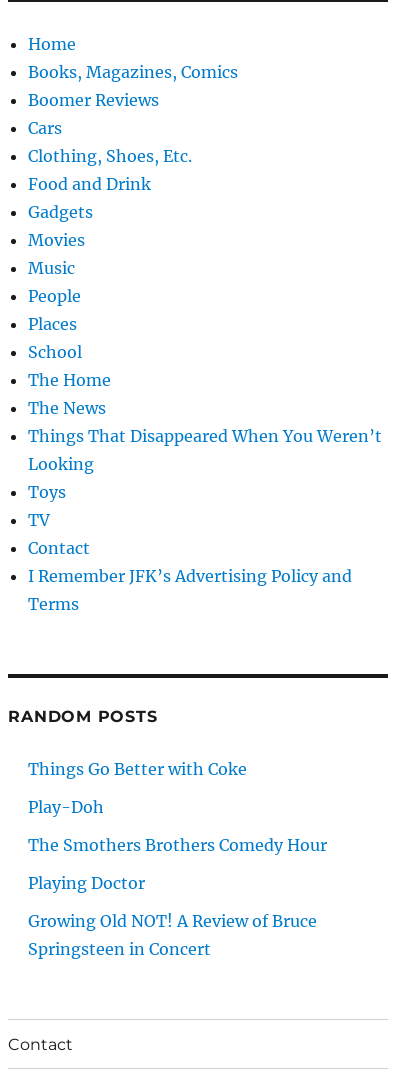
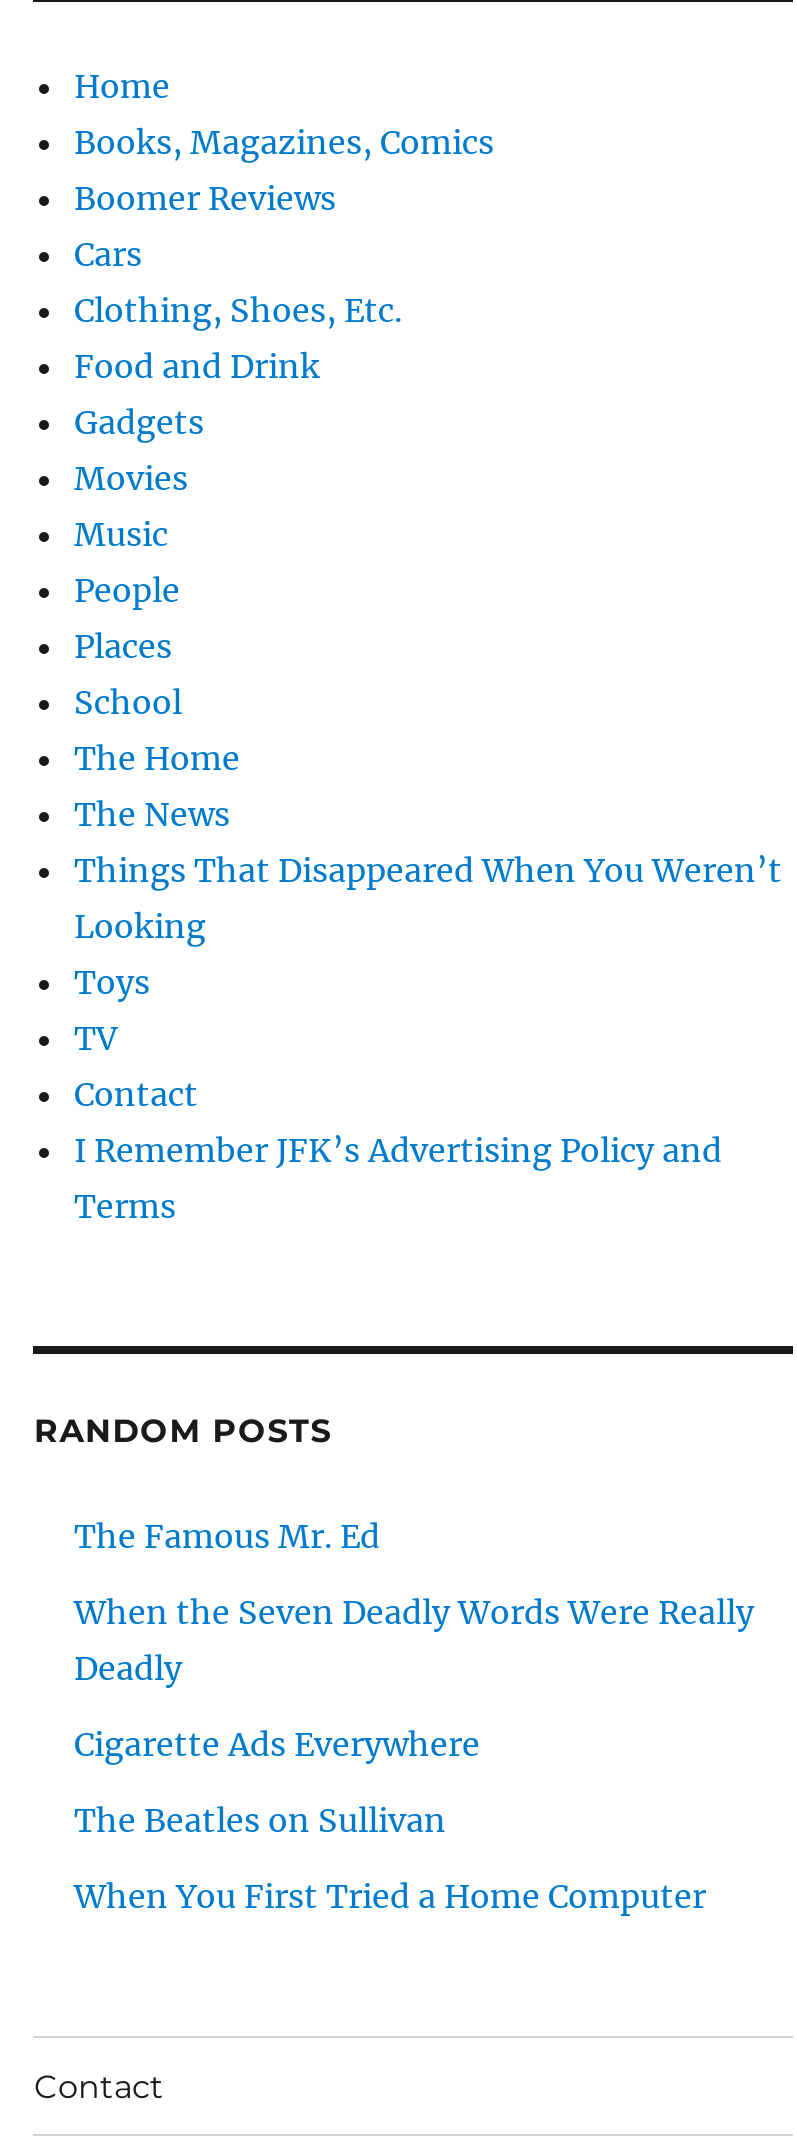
- Things Go Better with Coke
+ The Famous Mr. Ed

- Play-Doh
+ When the Seven Deadly Words Were Really
+ Deadly

- The Smothers Brothers Comedy Hour
+ Cigarette Ads Everywhere

- Playing Doctor
+ The Beatles on Sullivan

- Growing Old NOT! A Review of Bruce
- Springsteen in Concert
+ When You First Tried a Home Computer
